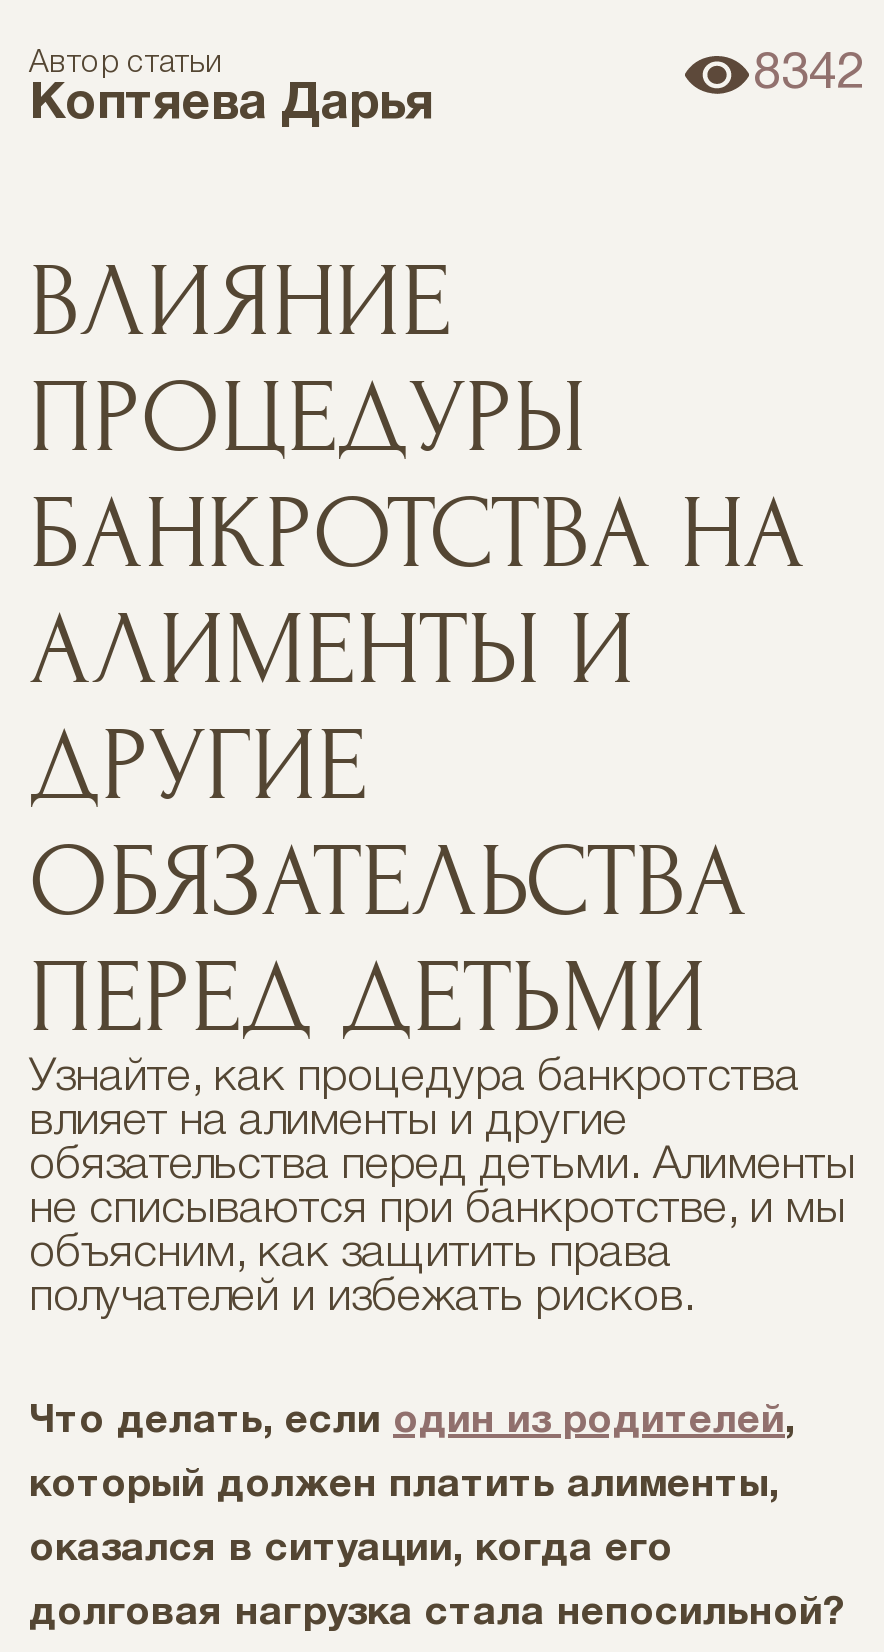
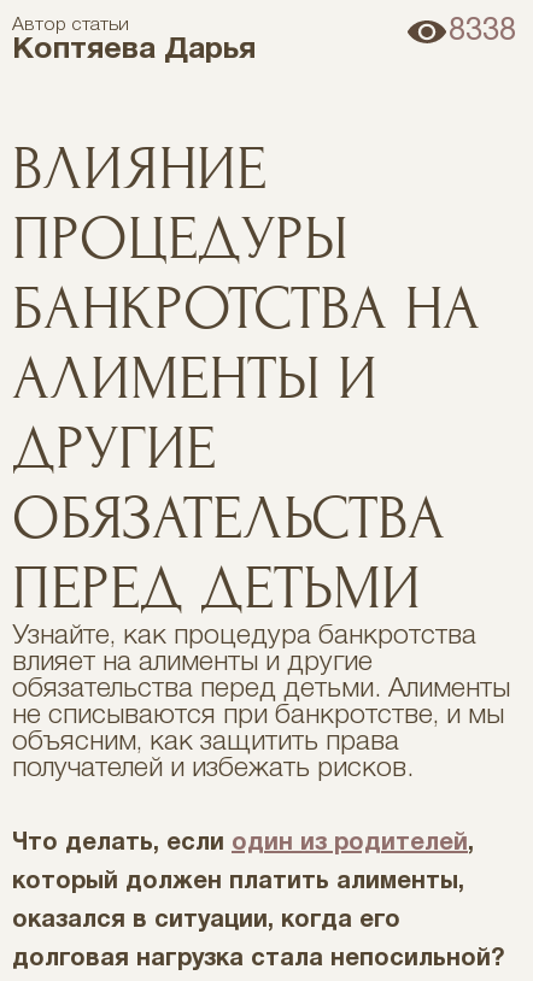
- 8342
+ 8338
